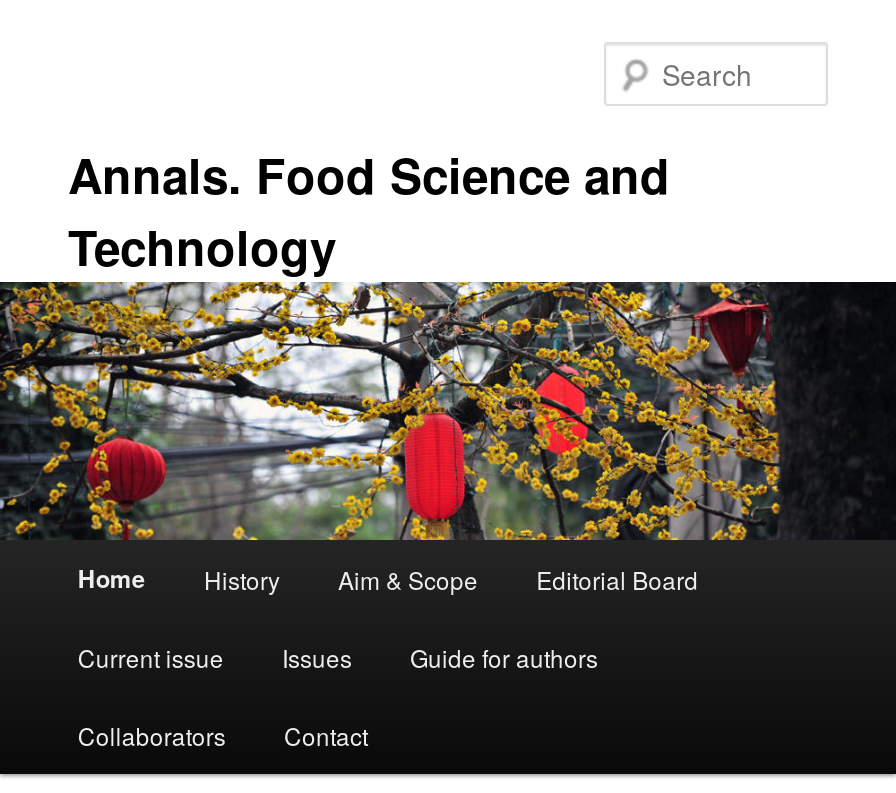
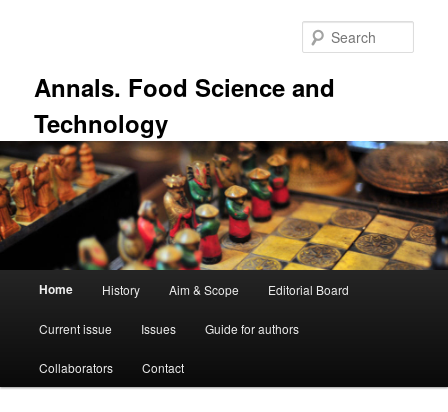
- [image]
+ [image]
